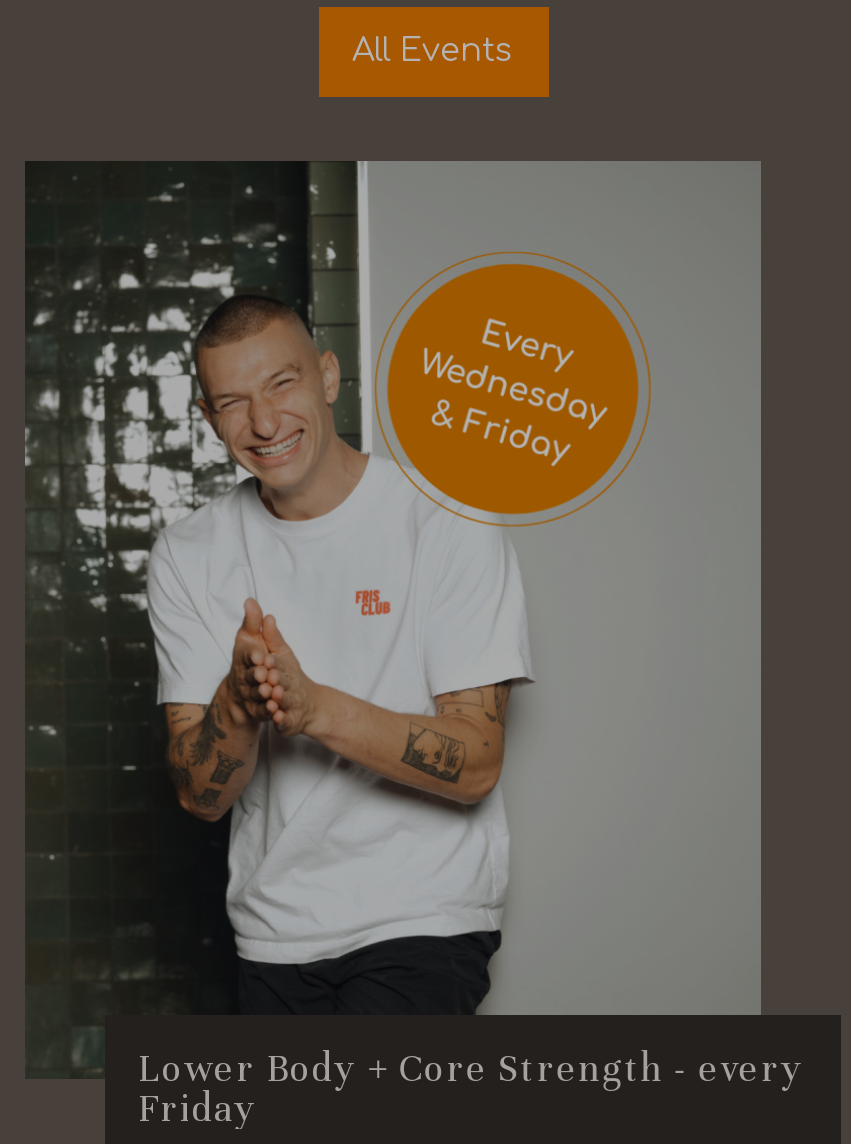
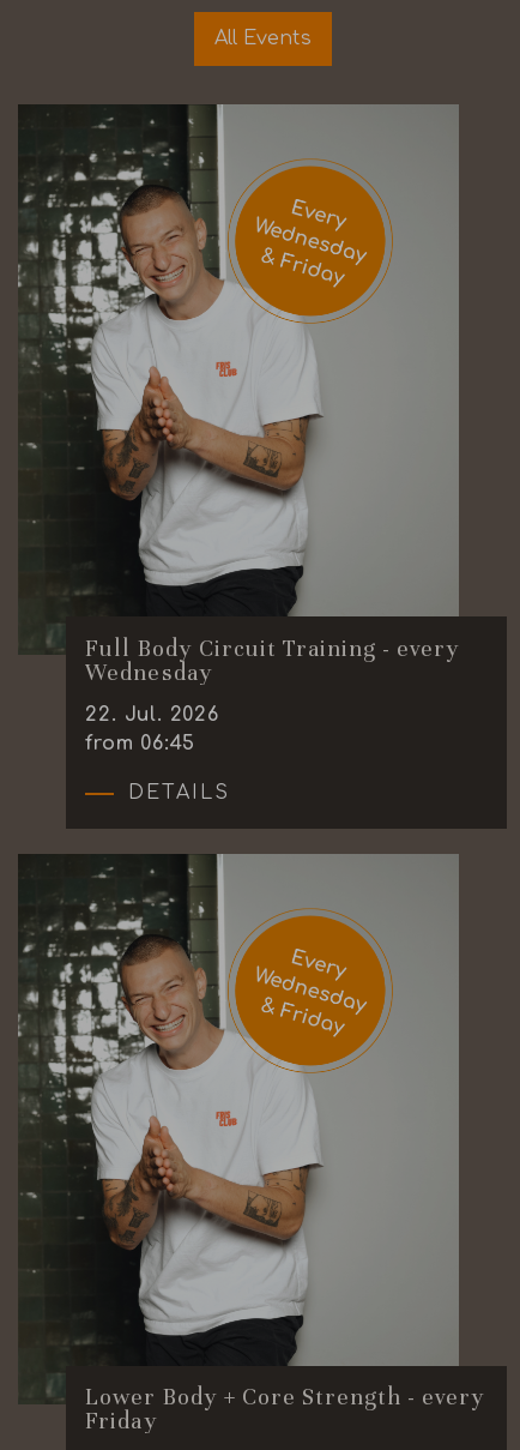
+ Full Body Circuit Training - every
+ Wednesday
+ 22. Jul. 2026
+ from 06:45
+ DETAILS
